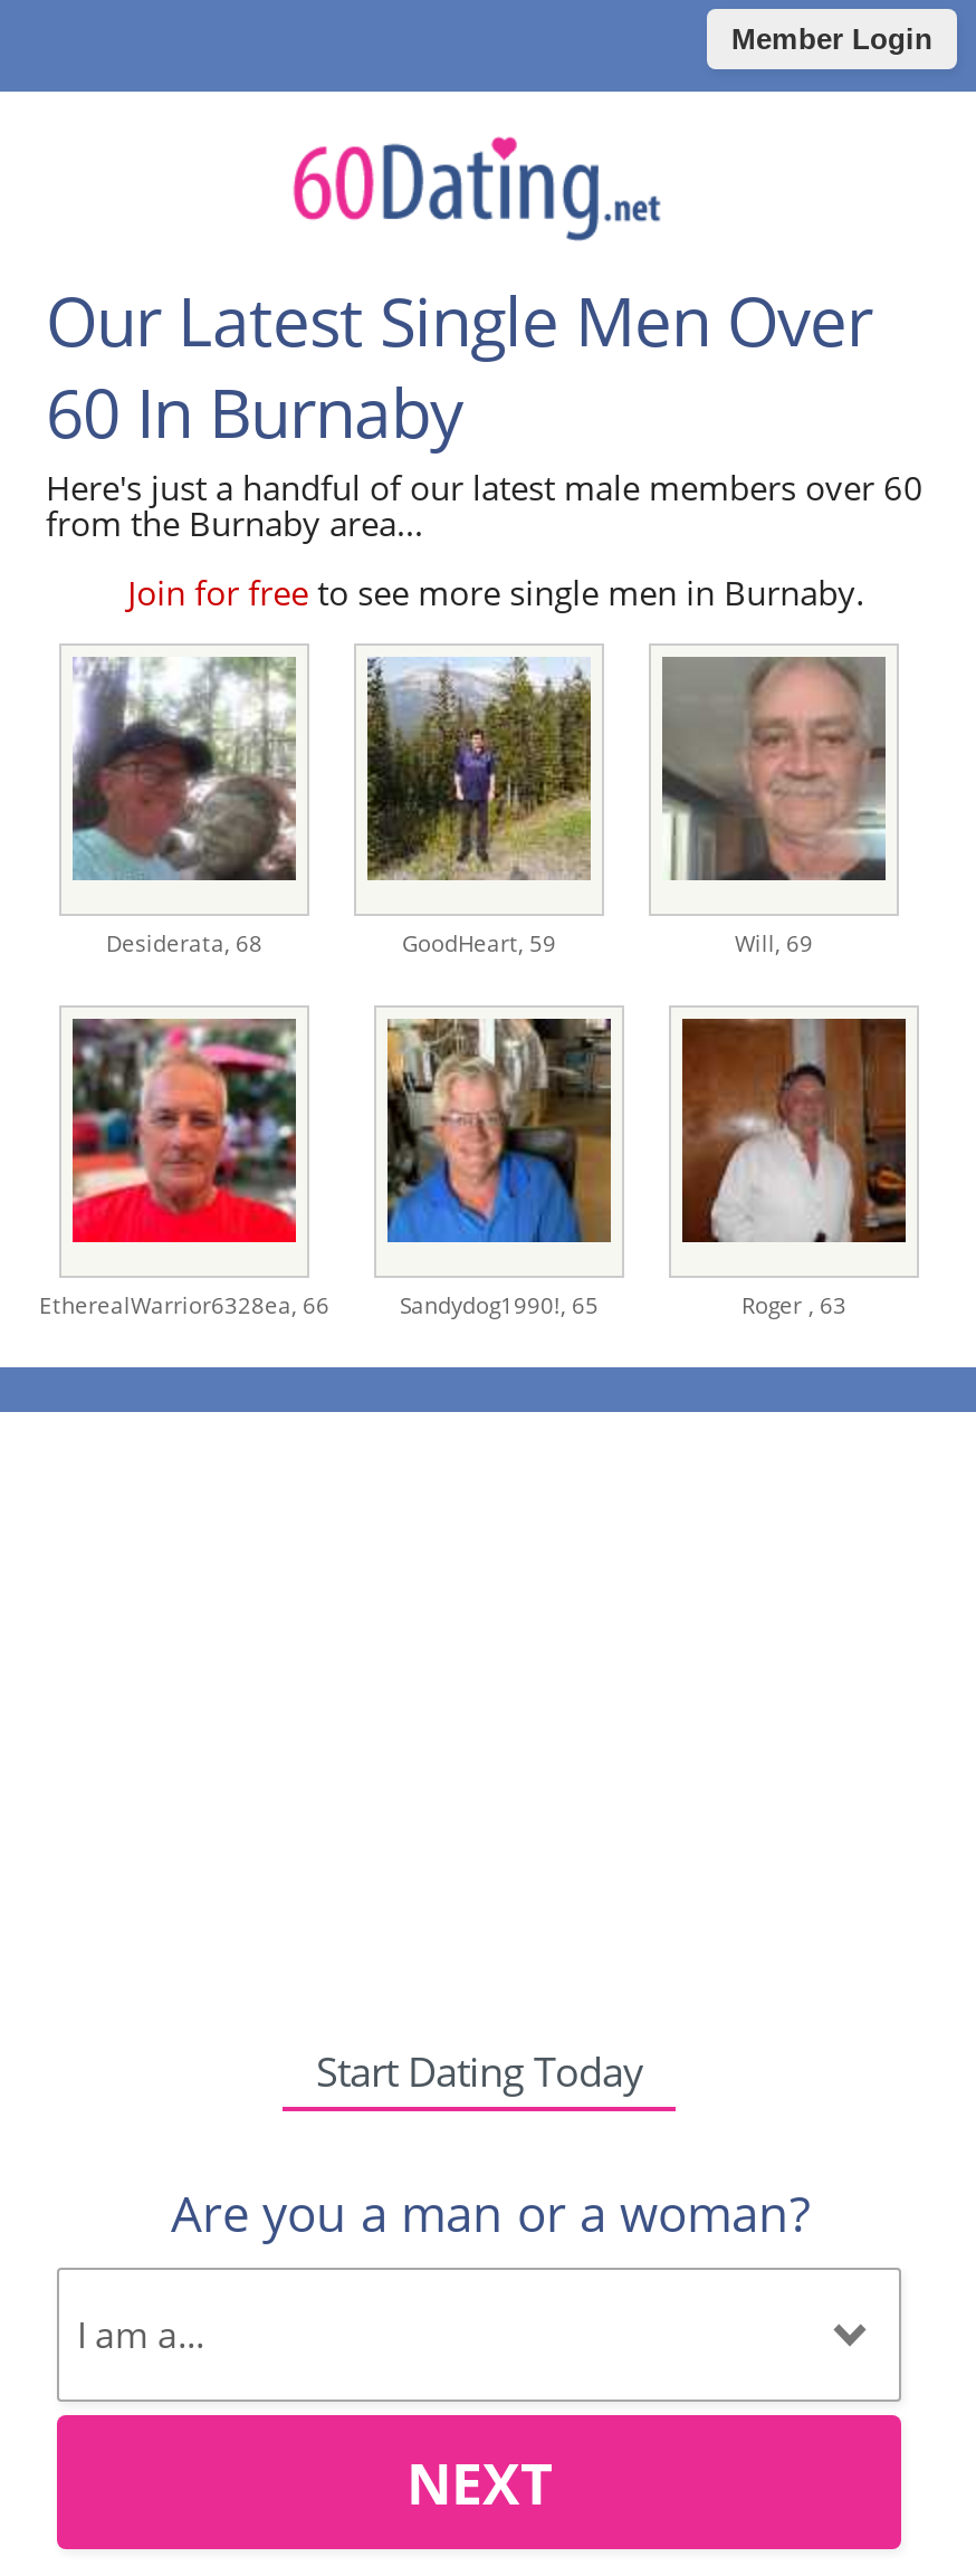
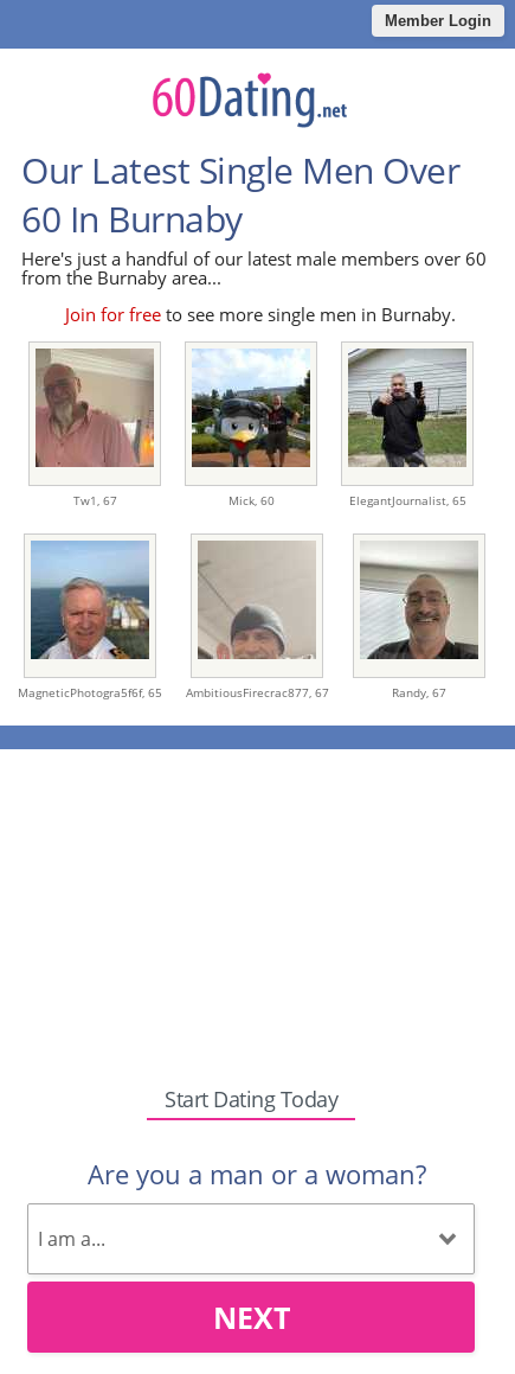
- [image]
- Desiderata, 68
- GoodHeart, 59
- Will, 69
+ [image]
+ Tw1, 67
+ Mick, 60
+ ElegantJournalist, 65

- [image]
+ [image]

- [image]
+ [image]

- [image]
- EtherealWarrior6328ea, 66
- Sandydog1990!, 65
- Roger , 63
+ [image]
+ MagneticPhotogra5f6f, 65
+ AmbitiousFirecrac877, 67
+ Randy, 67

- [image]
+ [image]

- [image]
+ [image]
